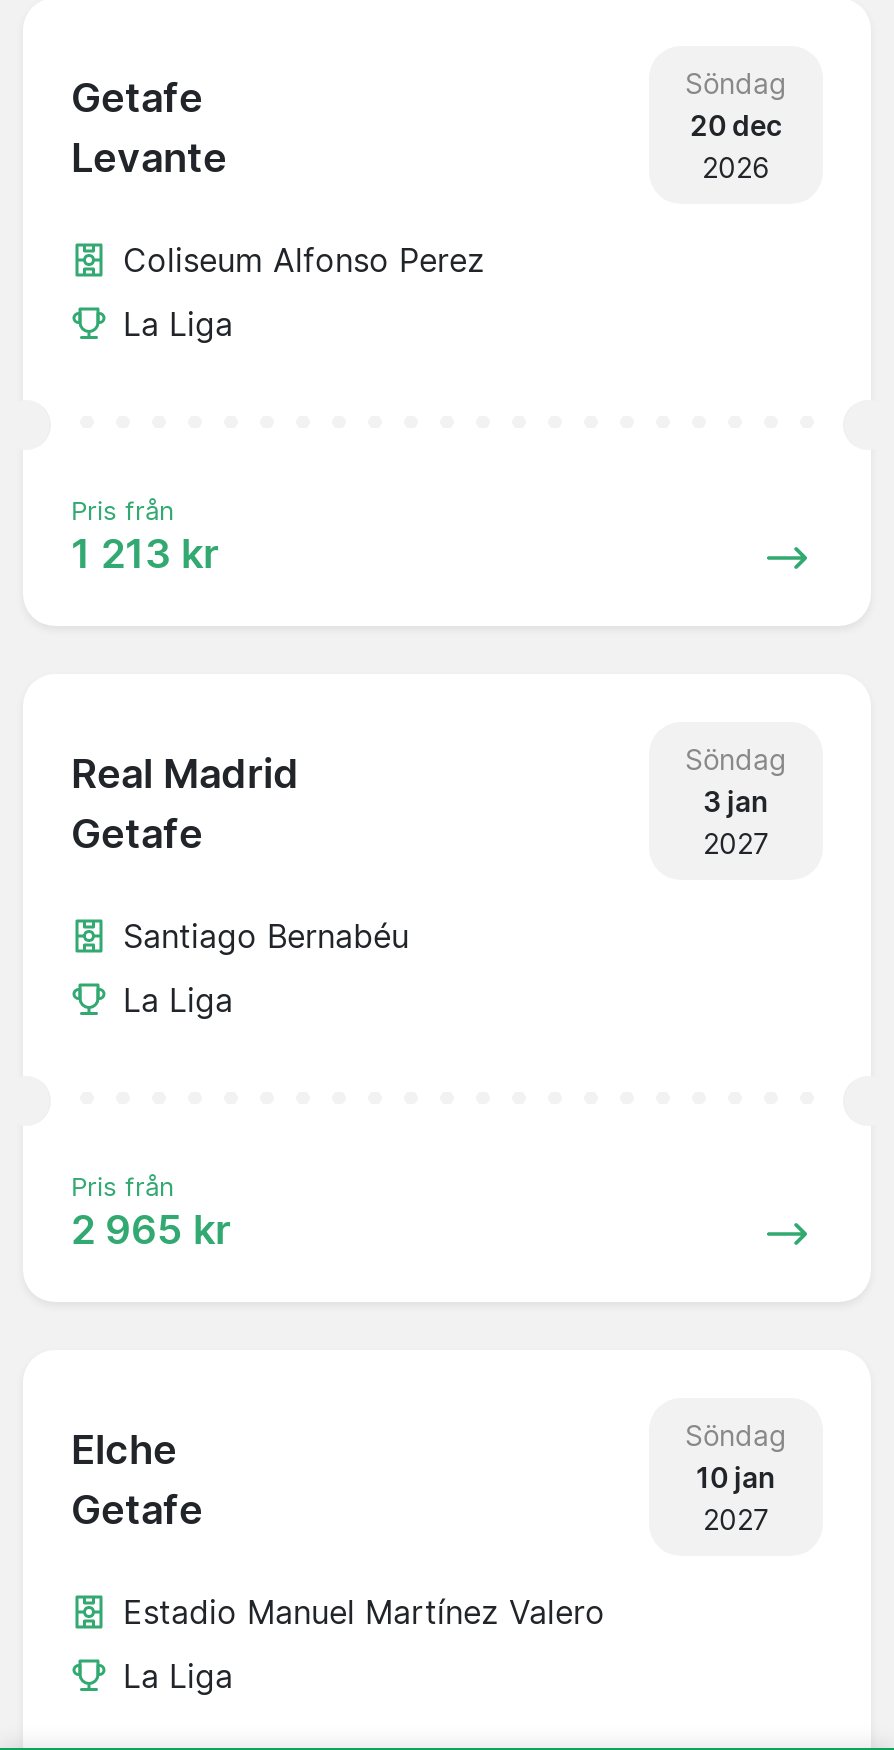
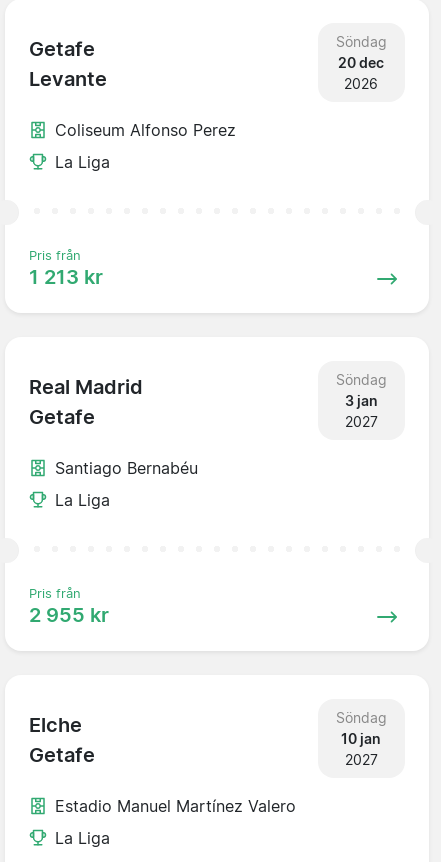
- 2 965 kr
+ 2 955 kr
